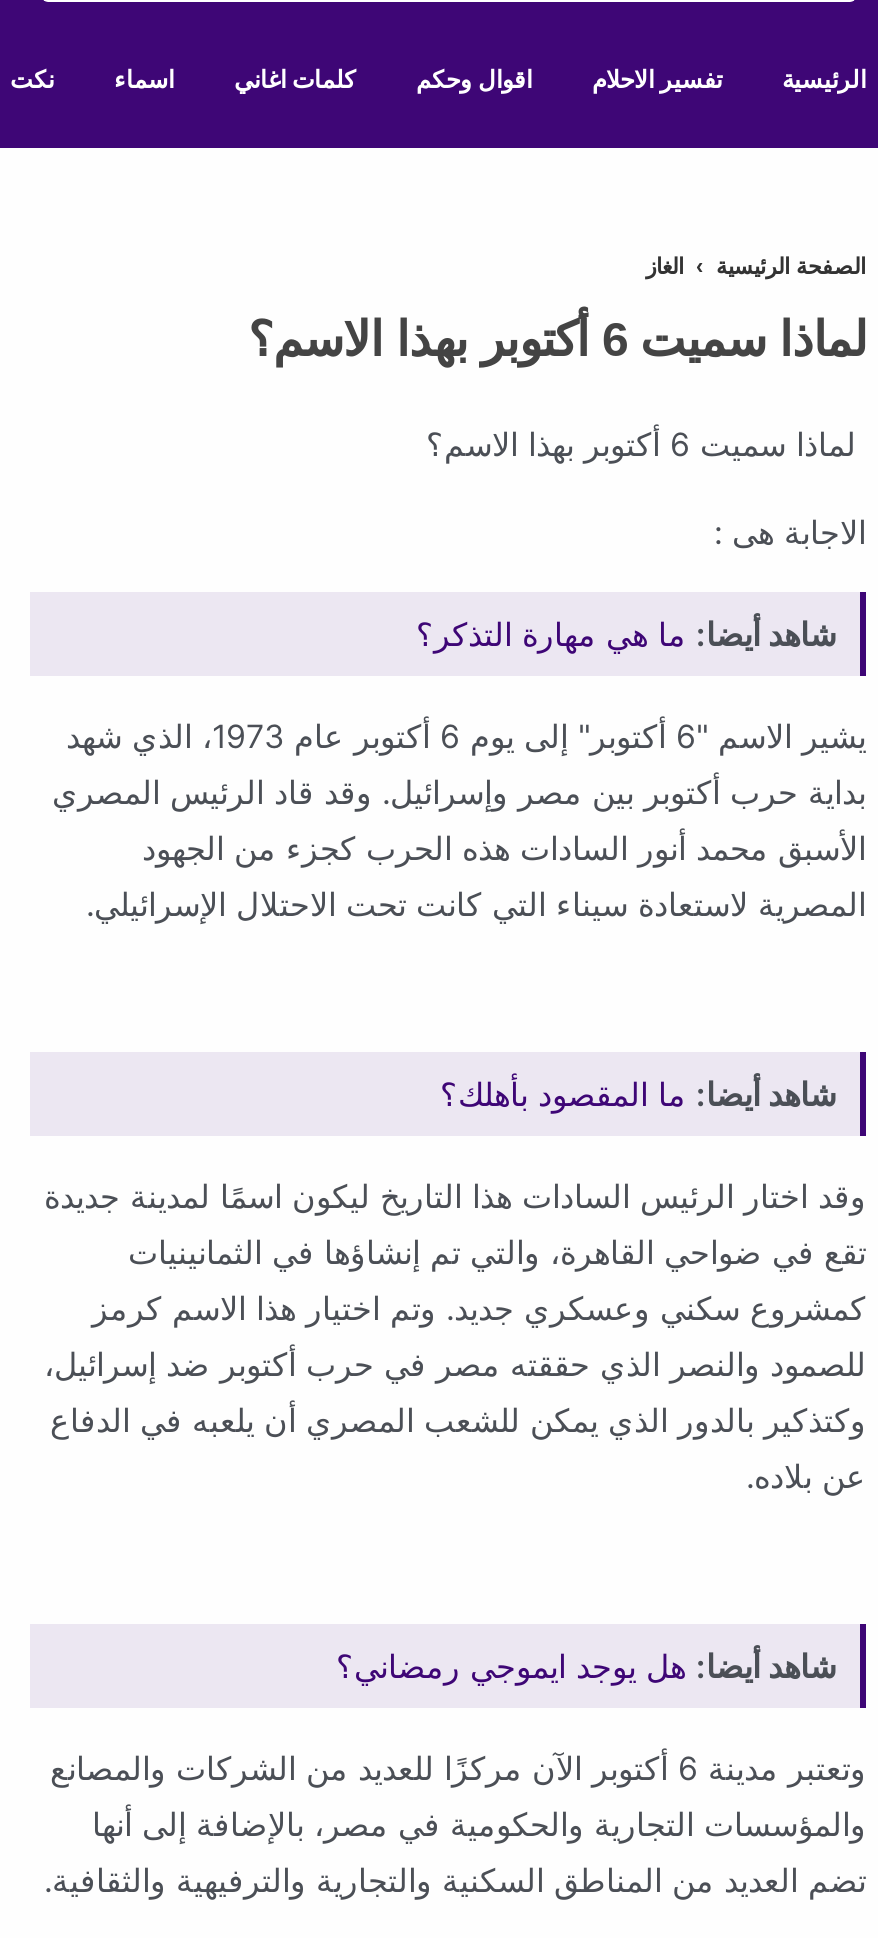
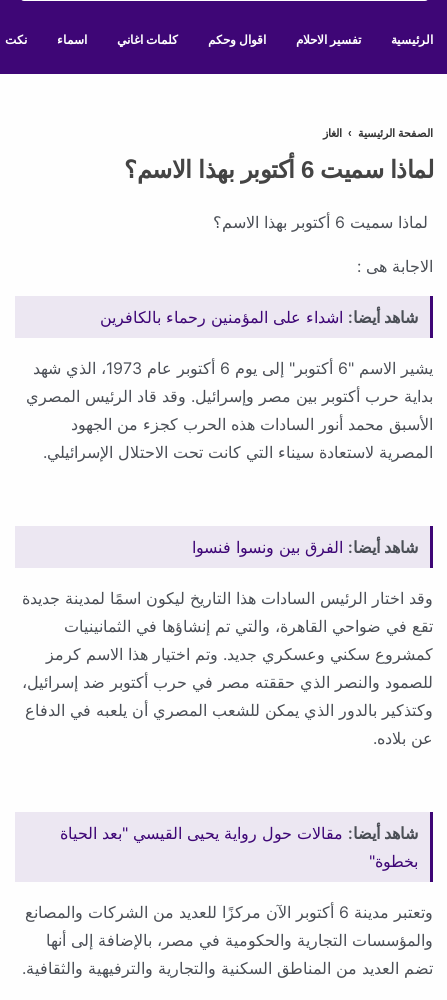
- شاهد أيضا: ما هي مهارة التذكر؟
+ شاهد أيضا: اشداء على المؤمنين رحماء بالكافرين

- شاهد أيضا: ما المقصود بأهلك؟
+ شاهد أيضا: الفرق بين ونسوا فنسوا

- شاهد أيضا: هل يوجد ايموجي رمضاني؟
+ شاهد أيضا: مقالات حول رواية يحيى القيسي "بعد الحياة
+ بخطوة"
